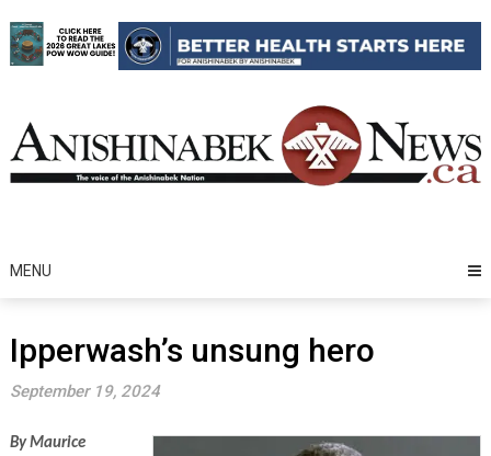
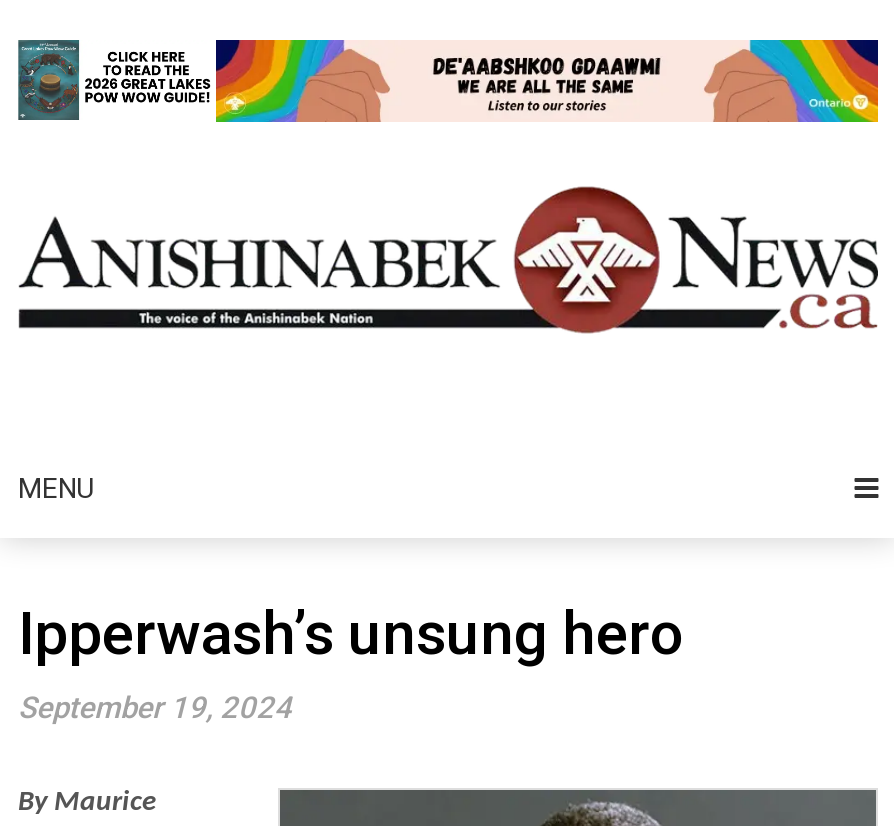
- [image]
+ [image]
